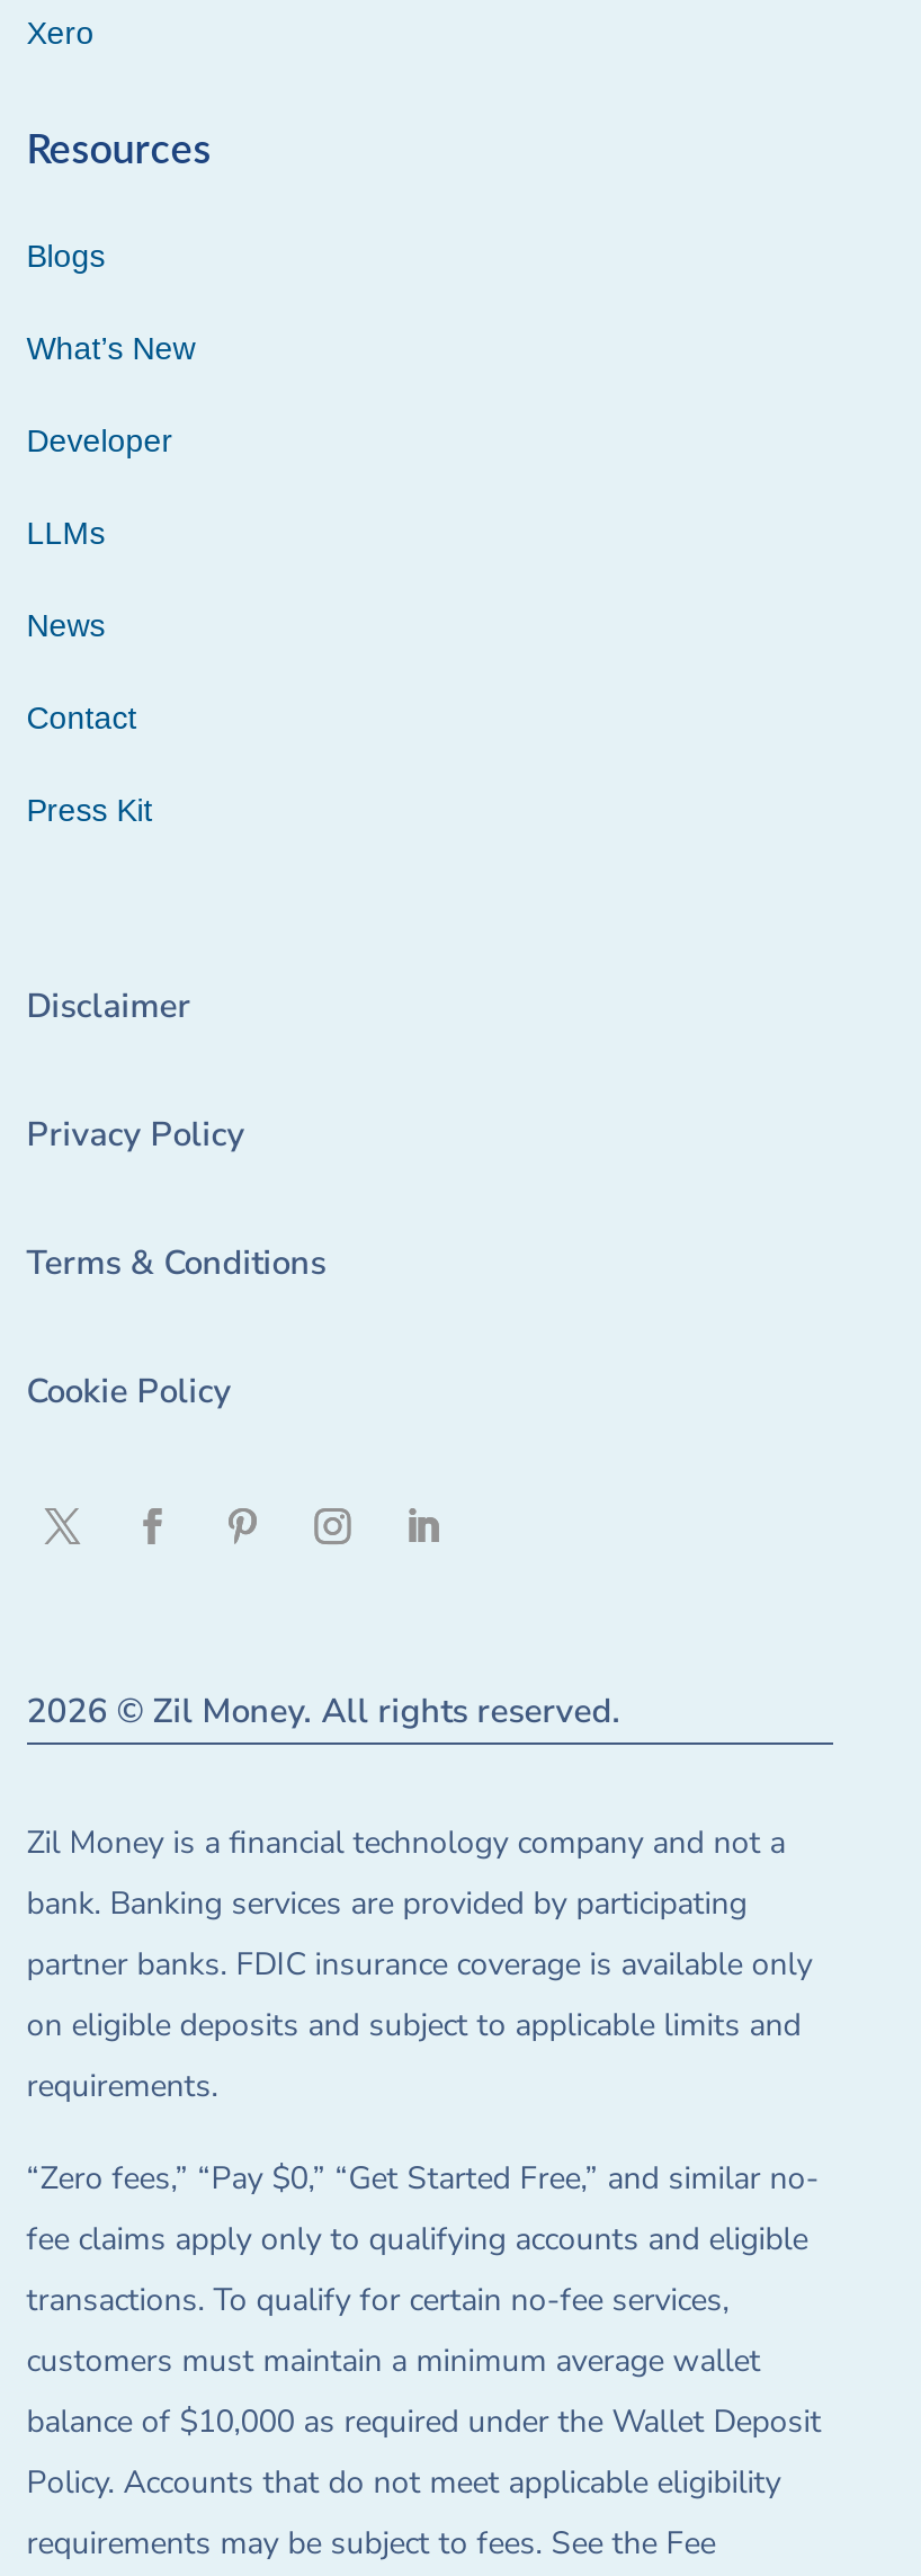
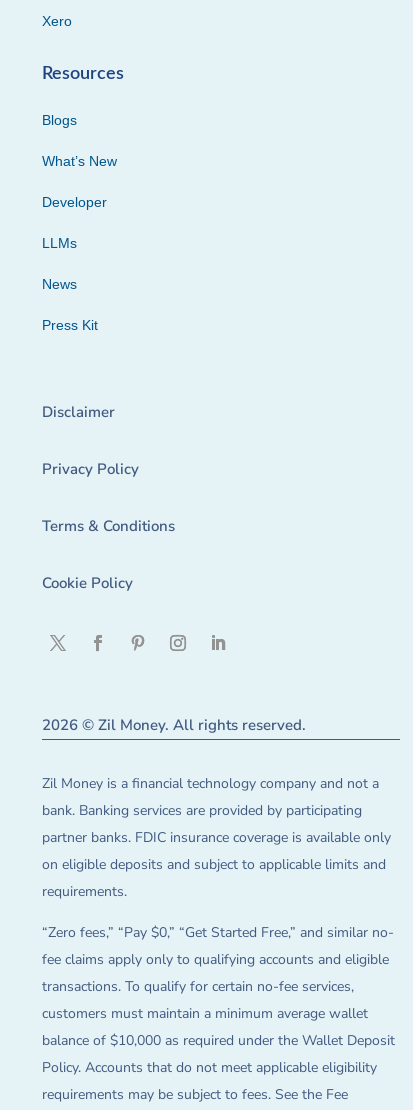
- Contact
